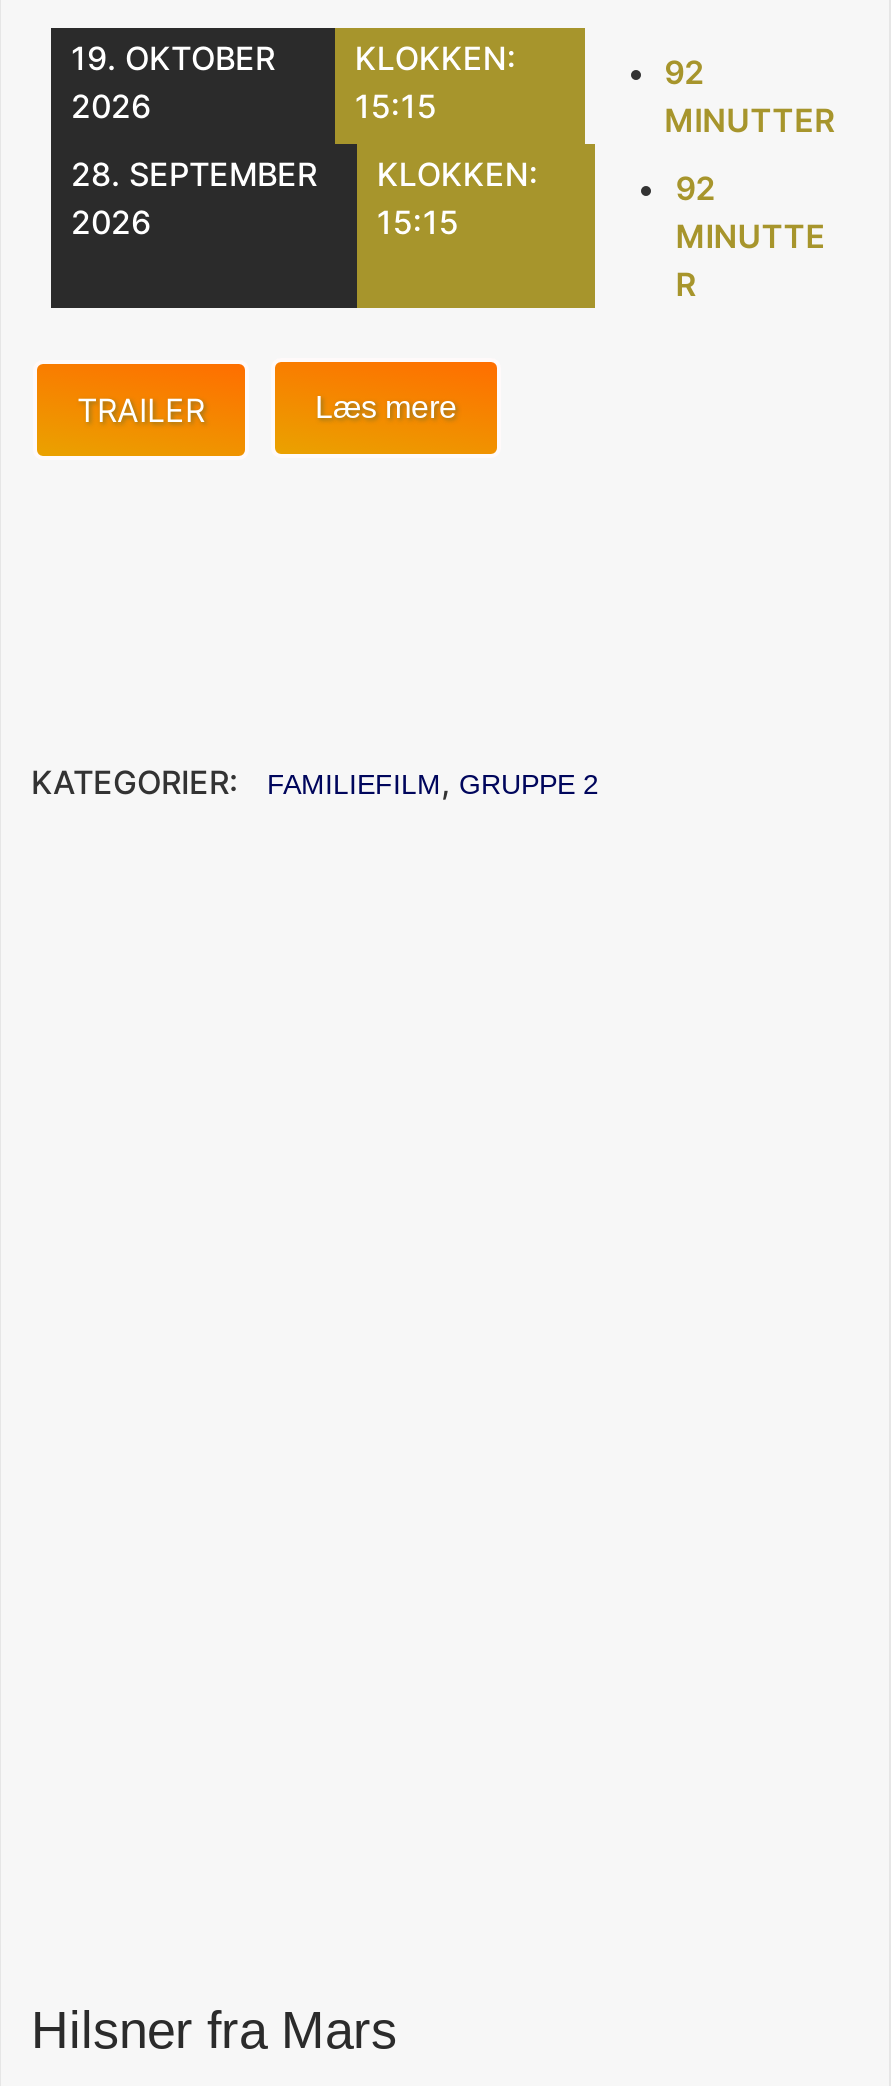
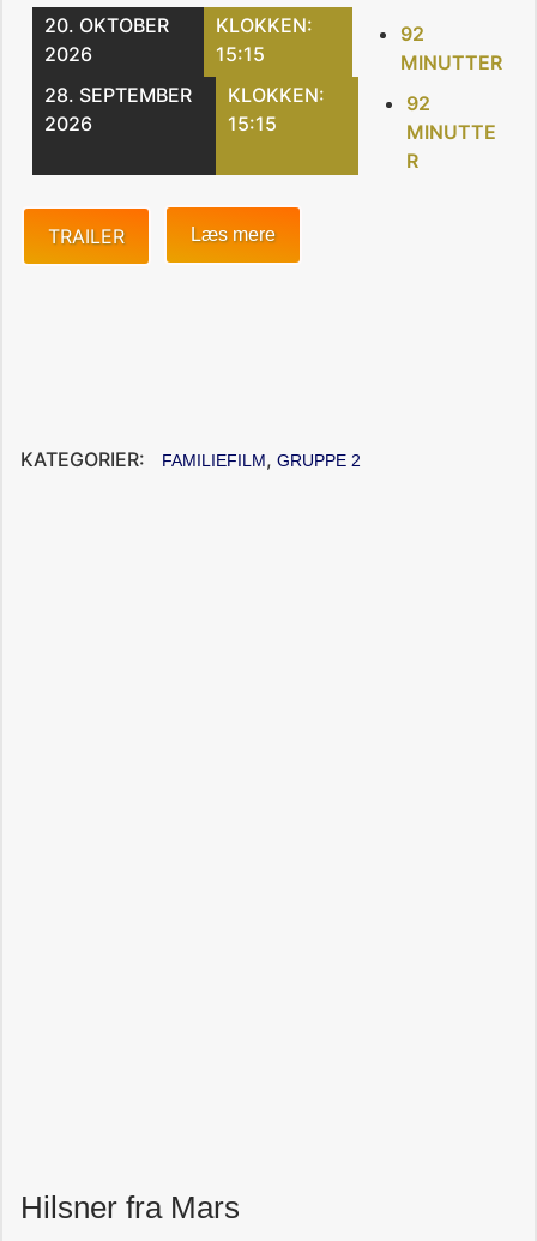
- 19. OKTOBER KLOKKEN:
+ 20. OKTOBER KLOKKEN:
